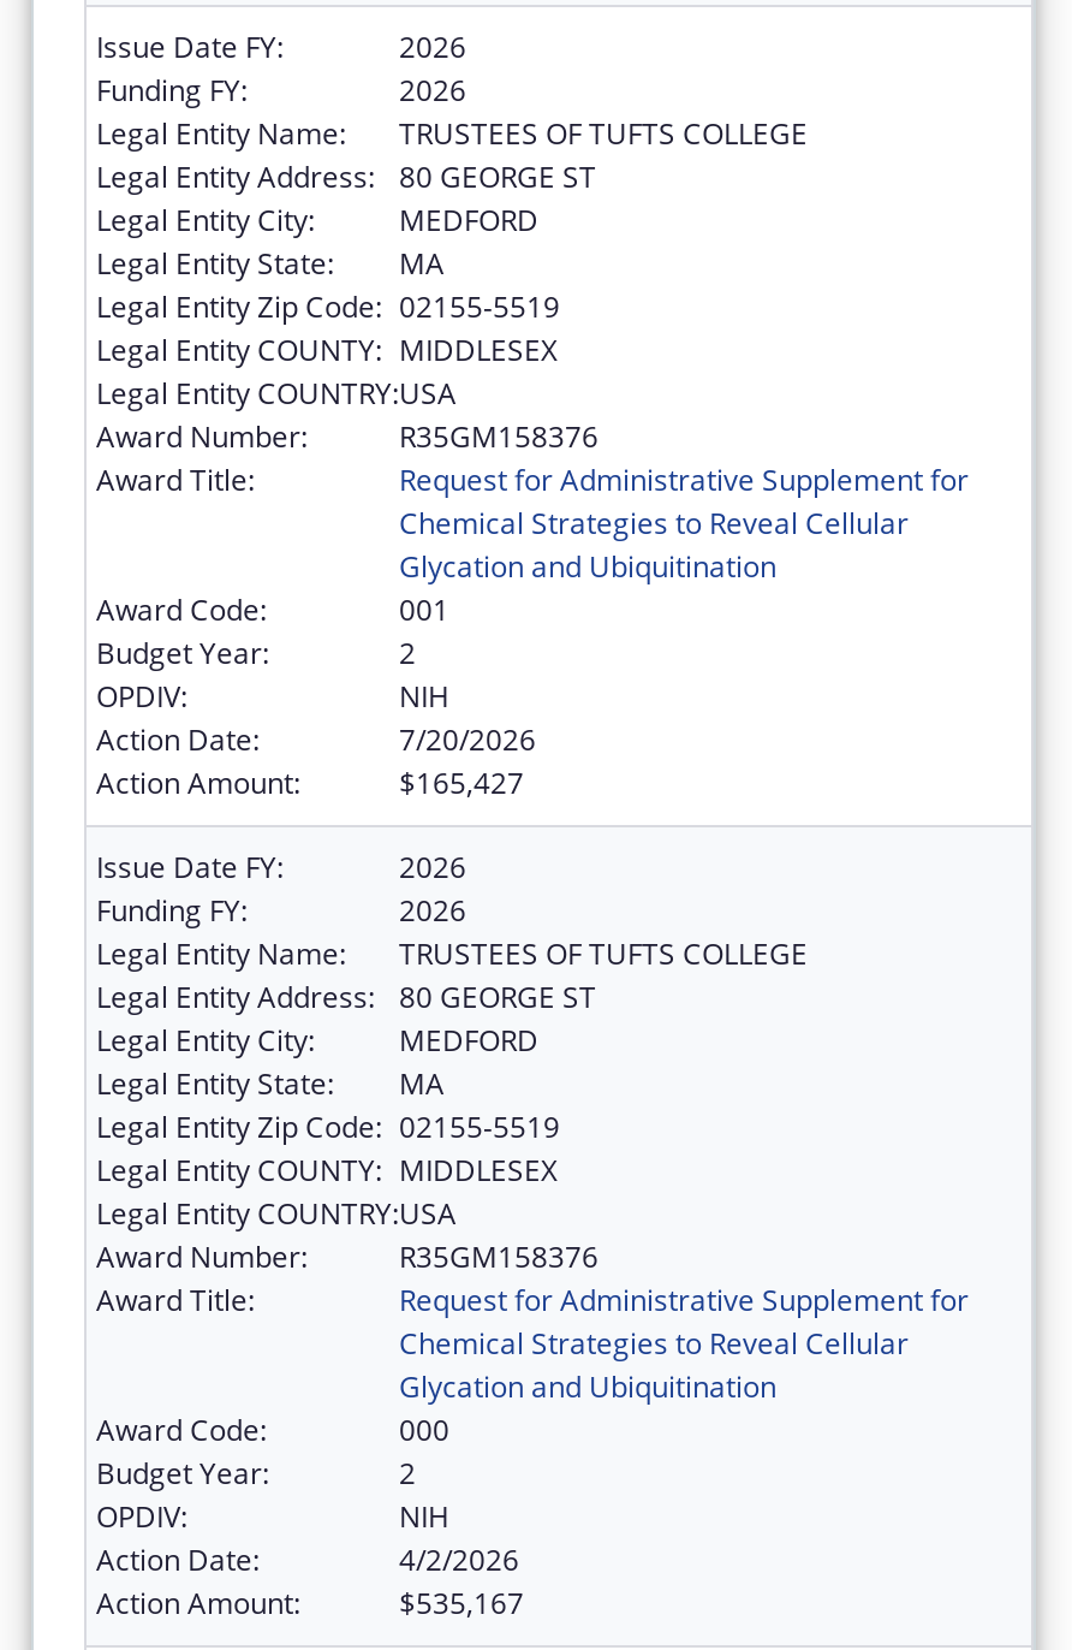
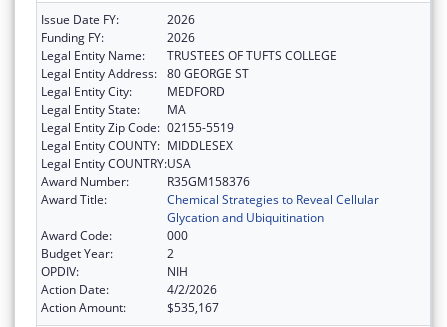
- Request for Administrative Supplement for
- Chemical Strategies to Reveal Cellular
- Glycation and Ubiquitination
- Award Code:
- 001
- Budget Year:
- 2
- OPDIV:
- NIH
- Action Date:
- 7/20/2026
- Action Amount:
- $165,427
- Issue Date FY:
- 2026
- Funding FY:
- 2026
- Legal Entity Name:
- TRUSTEES OF TUFTS COLLEGE
- Legal Entity Address: 80 GEORGE ST
- Legal Entity City:
- MEDFORD
- Legal Entity State:
- MA
- Legal Entity Zip Code: 02155-5519
- Legal Entity COUNTY: MIDDLESEX
- Legal Entity COUNTRY:USA
- Award Number:
- R35GM158376
- Award Title:
- Request for Administrative Supplement for
